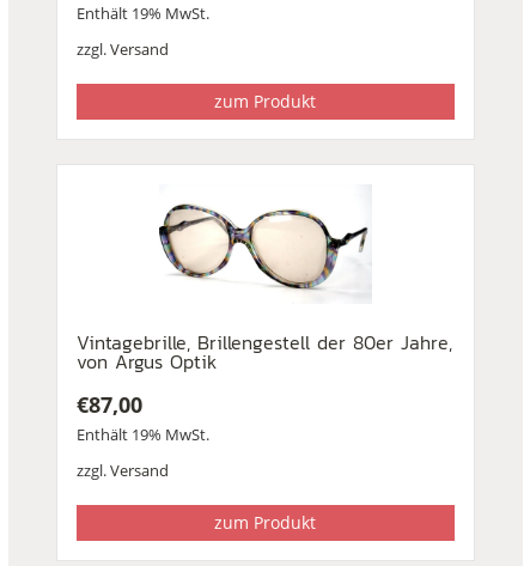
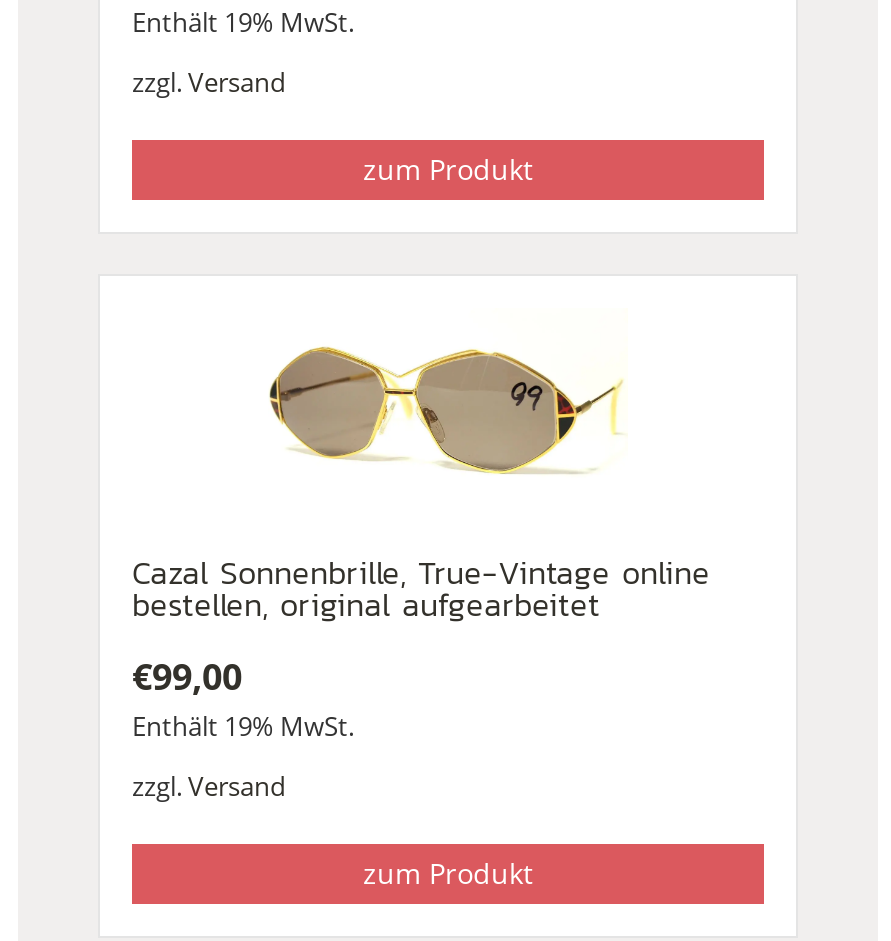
- [image]
- Vintagebrille, Brillengestell der 80er Jahre,
- von Argus Optik
+ [image]
+ Cazal Sonnenbrille, True-Vintage online
+ bestellen, original aufgearbeitet

- €87,00
+ €99,00
